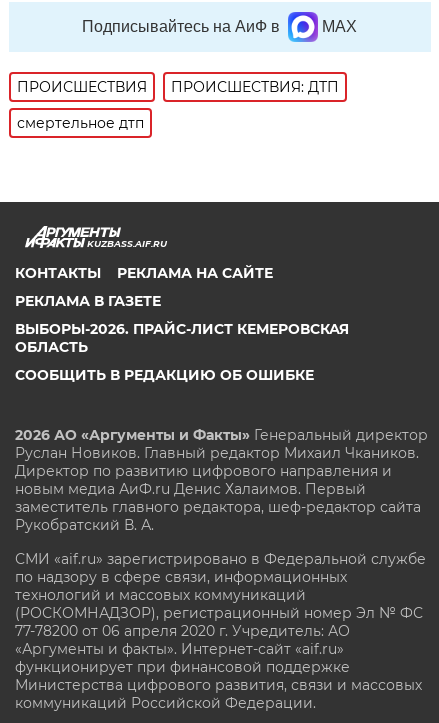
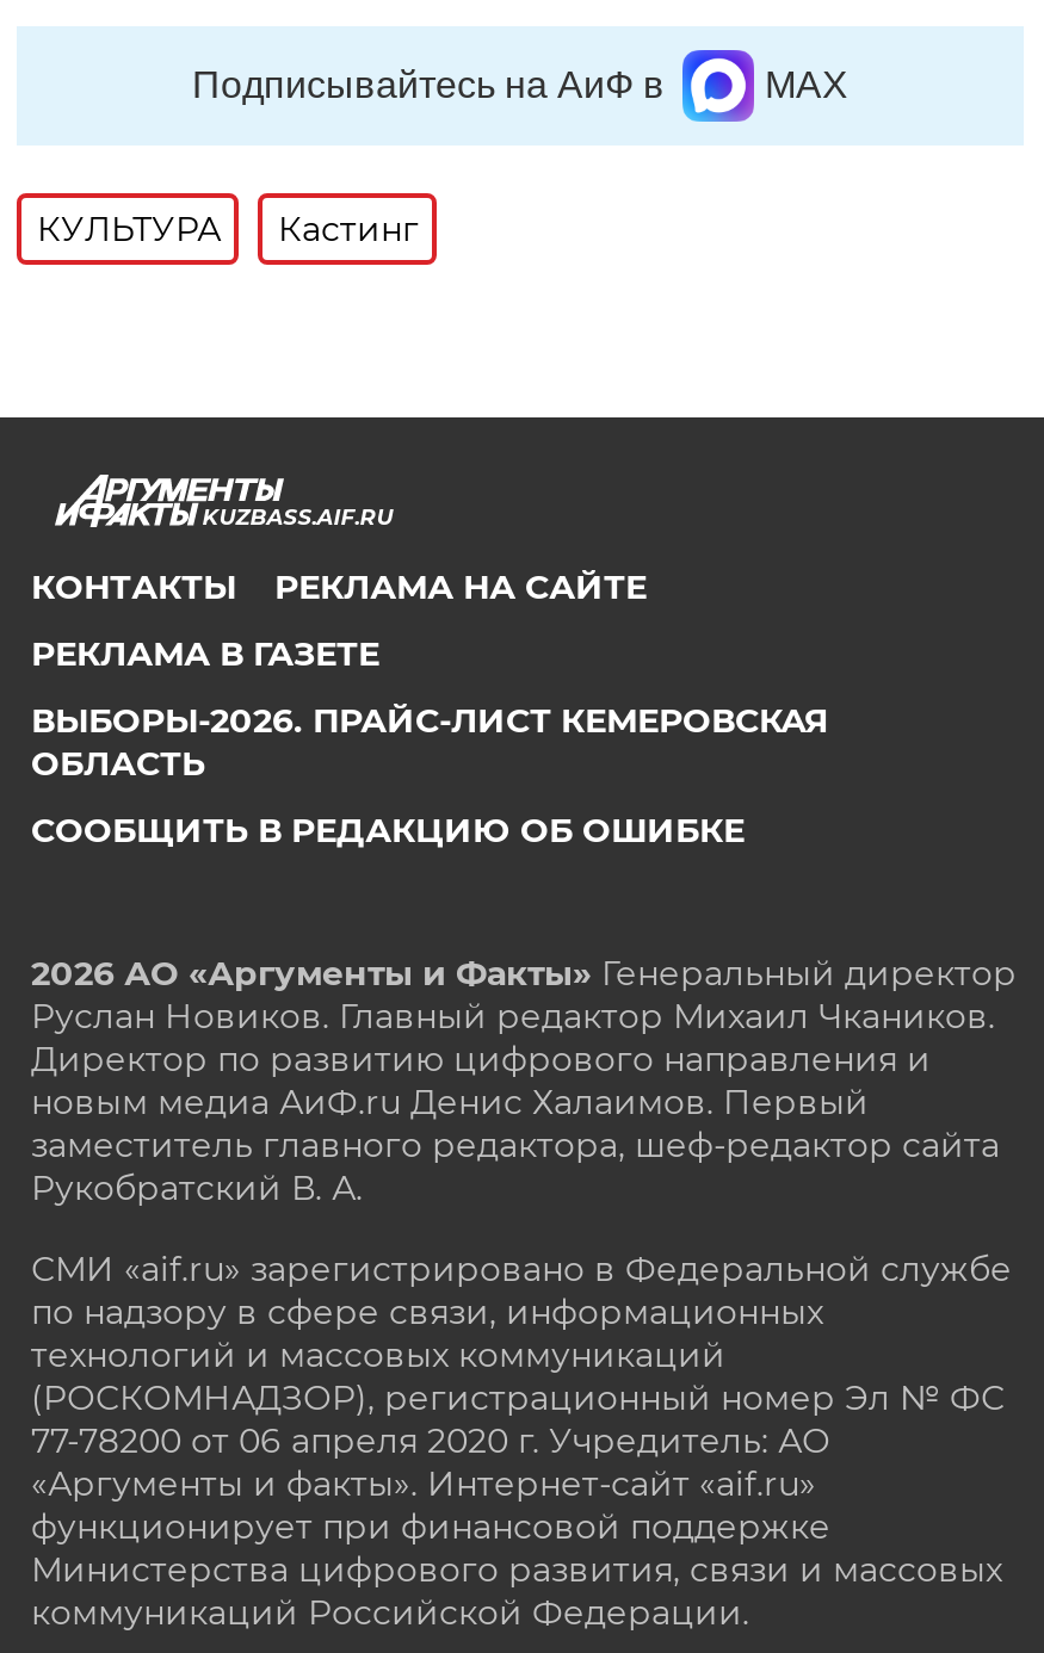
- ПРОИСШЕСТВИЯ
- ПРОИСШЕСТВИЯ: ДТП
- смертельное дтп
+ КУЛЬТУРА
+ Кастинг
